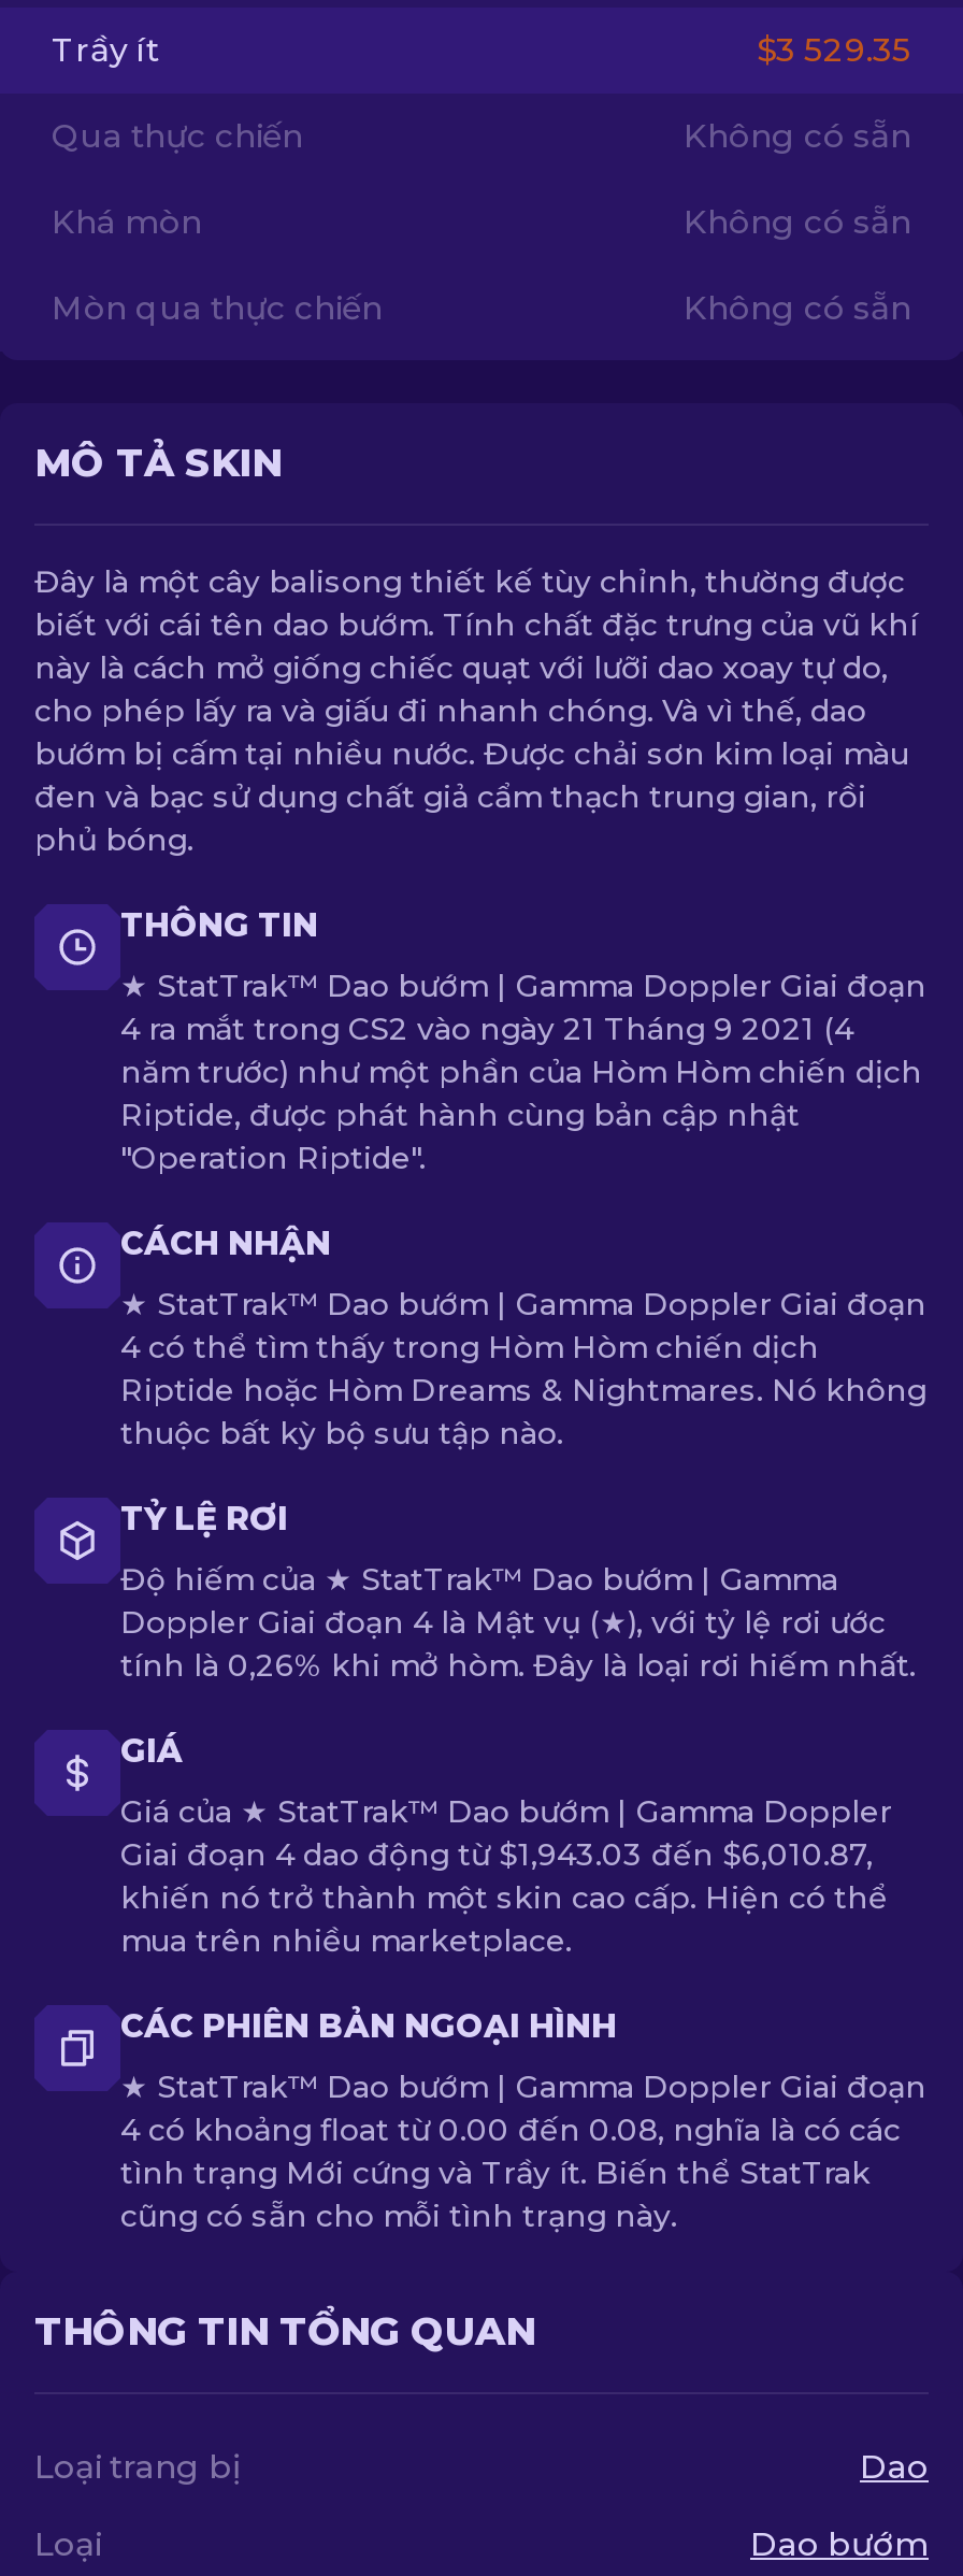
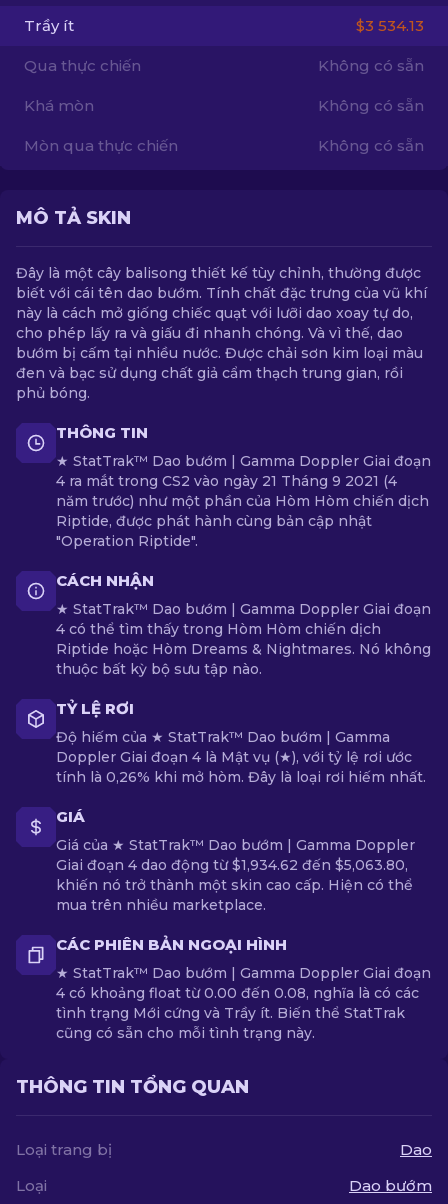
- $3 529.35
+ $3 534.13

- Giai đoạn 4 dao động từ $1,943.03 đến $6,010.87,
+ Giai đoạn 4 dao động từ $1,934.62 đến $5,063.80,
